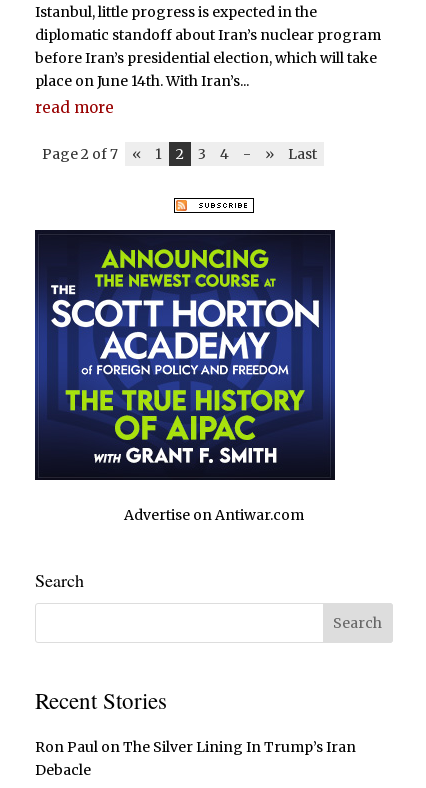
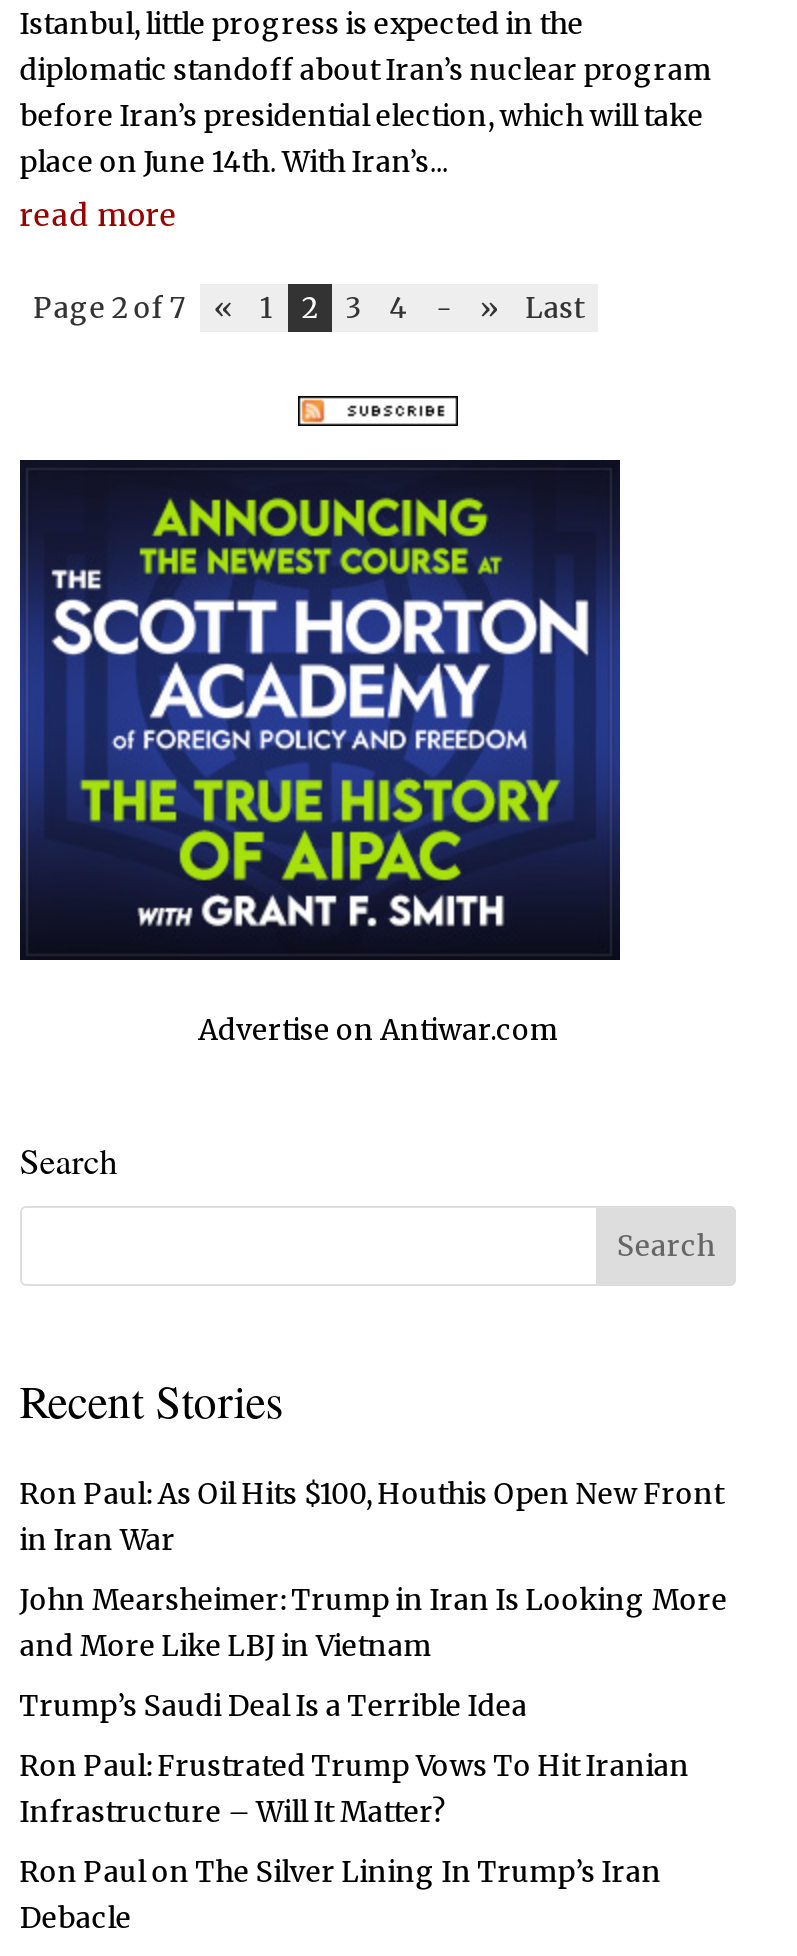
+ Ron Paul: As Oil Hits $100, Houthis Open New Front
+ in Iran War
+ John Mearsheimer: Trump in Iran Is Looking More
+ and More Like LBJ in Vietnam
+ Trump’s Saudi Deal Is a Terrible Idea
+ Ron Paul: Frustrated Trump Vows To Hit Iranian
+ Infrastructure – Will It Matter?
